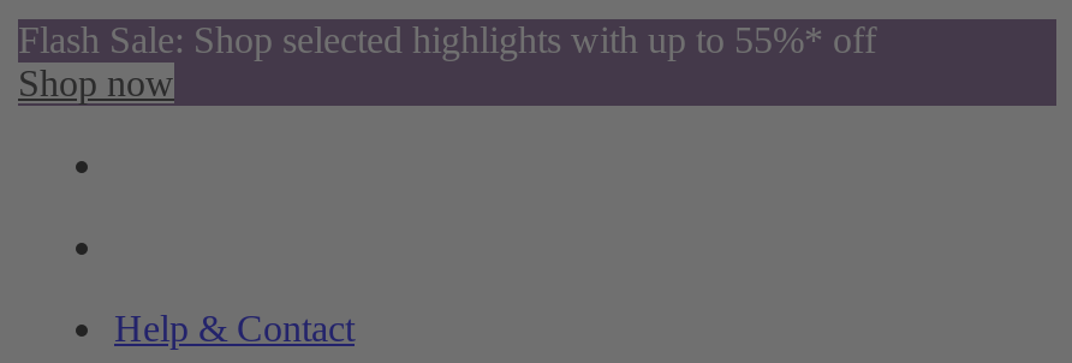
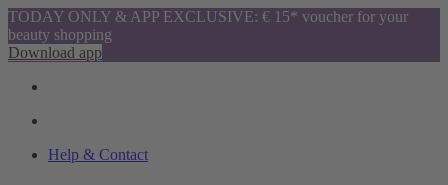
- Flash Sale: Shop selected highlights with up to 55%* off
- Shop now
+ TODAY ONLY & APP EXCLUSIVE: € 15* voucher for your
+ beauty shopping
+ Download app
